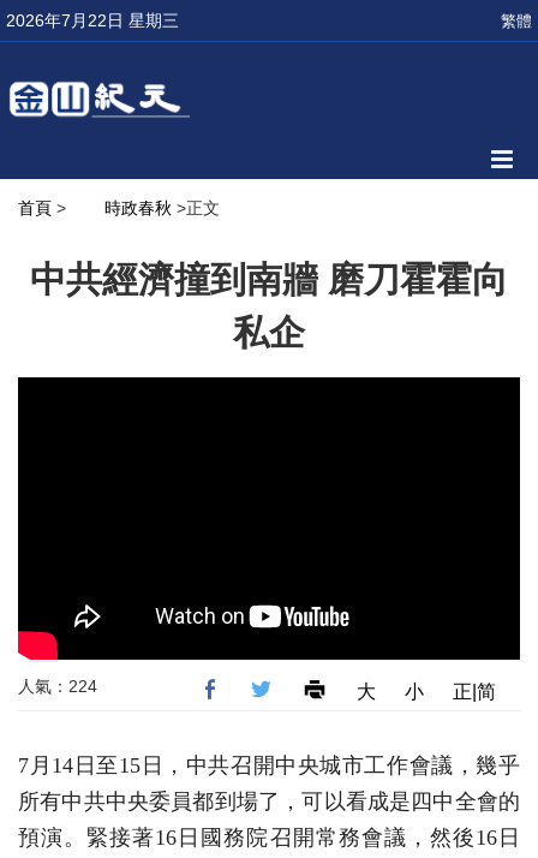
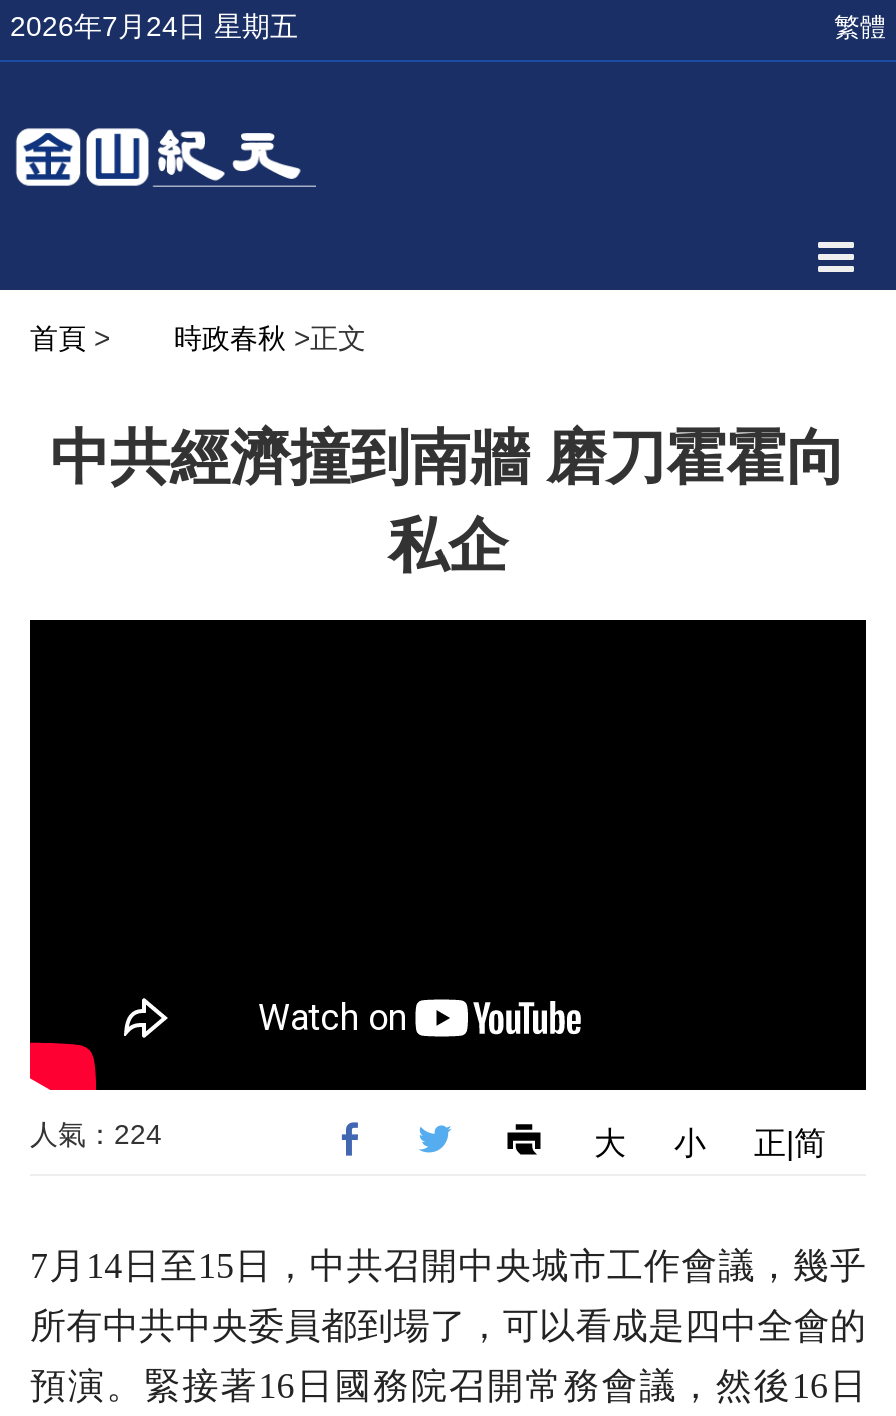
- 2026年7月22日 星期三
+ 2026年7月24日 星期五
